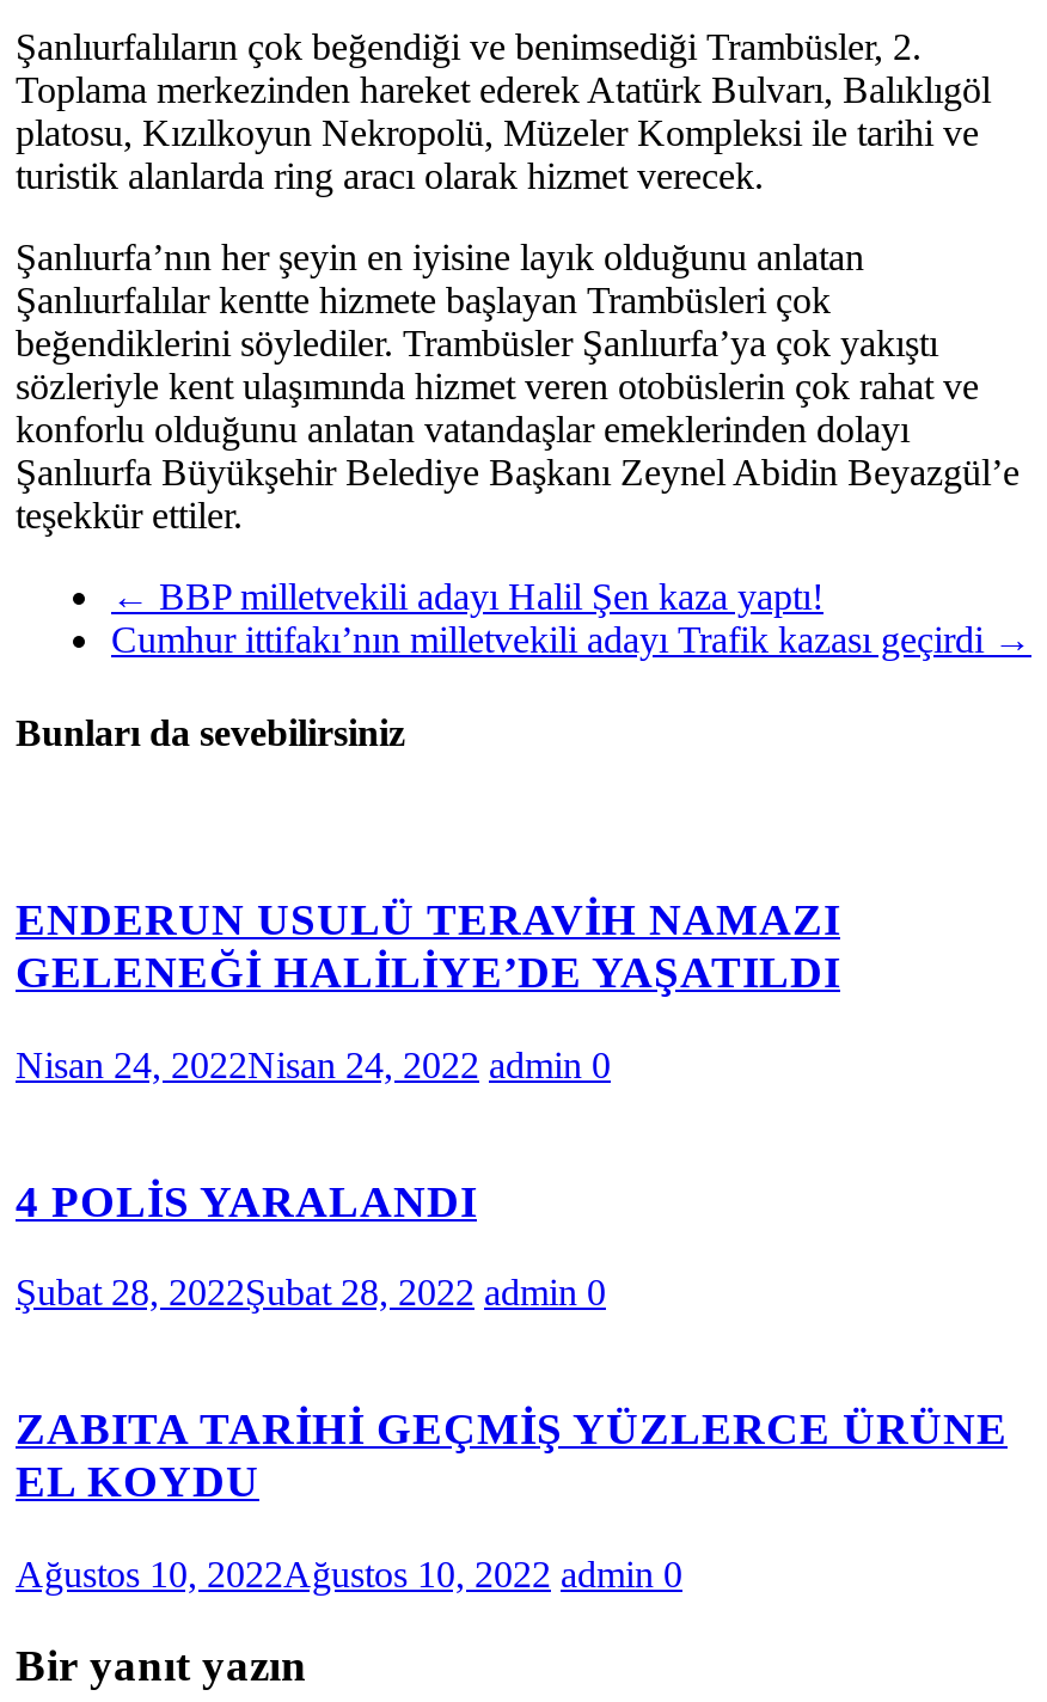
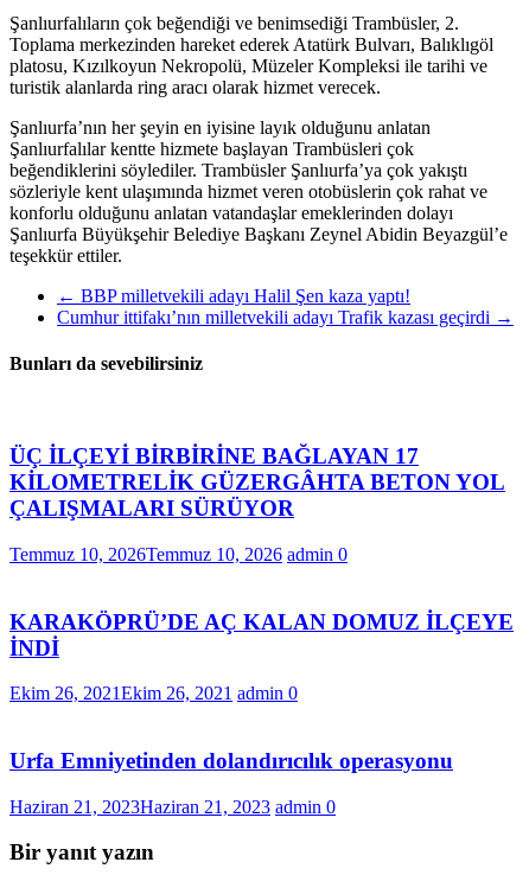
- ENDERUN USULÜ TERAVİH NAMAZI
- GELENEĞİ HALİLİYE’DE YAŞATILDI
+ ÜÇ İLÇEYİ BİRBİRİNE BAĞLAYAN 17
+ KİLOMETRELİK GÜZERGÂHTA BETON YOL
+ ÇALIŞMALARI SÜRÜYOR

- Nisan 24, 2022Nisan 24, 2022 admin 0
+ Temmuz 10, 2026Temmuz 10, 2026 admin 0

- 4 POLİS YARALANDI
+ KARAKÖPRÜ’DE AÇ KALAN DOMUZ İLÇEYE
+ İNDİ

- Şubat 28, 2022Şubat 28, 2022 admin 0
+ Ekim 26, 2021Ekim 26, 2021 admin 0

- ZABITA TARİHİ GEÇMİŞ YÜZLERCE ÜRÜNE
- EL KOYDU
+ Urfa Emniyetinden dolandırıcılık operasyonu

- Ağustos 10, 2022Ağustos 10, 2022 admin 0
+ Haziran 21, 2023Haziran 21, 2023 admin 0
